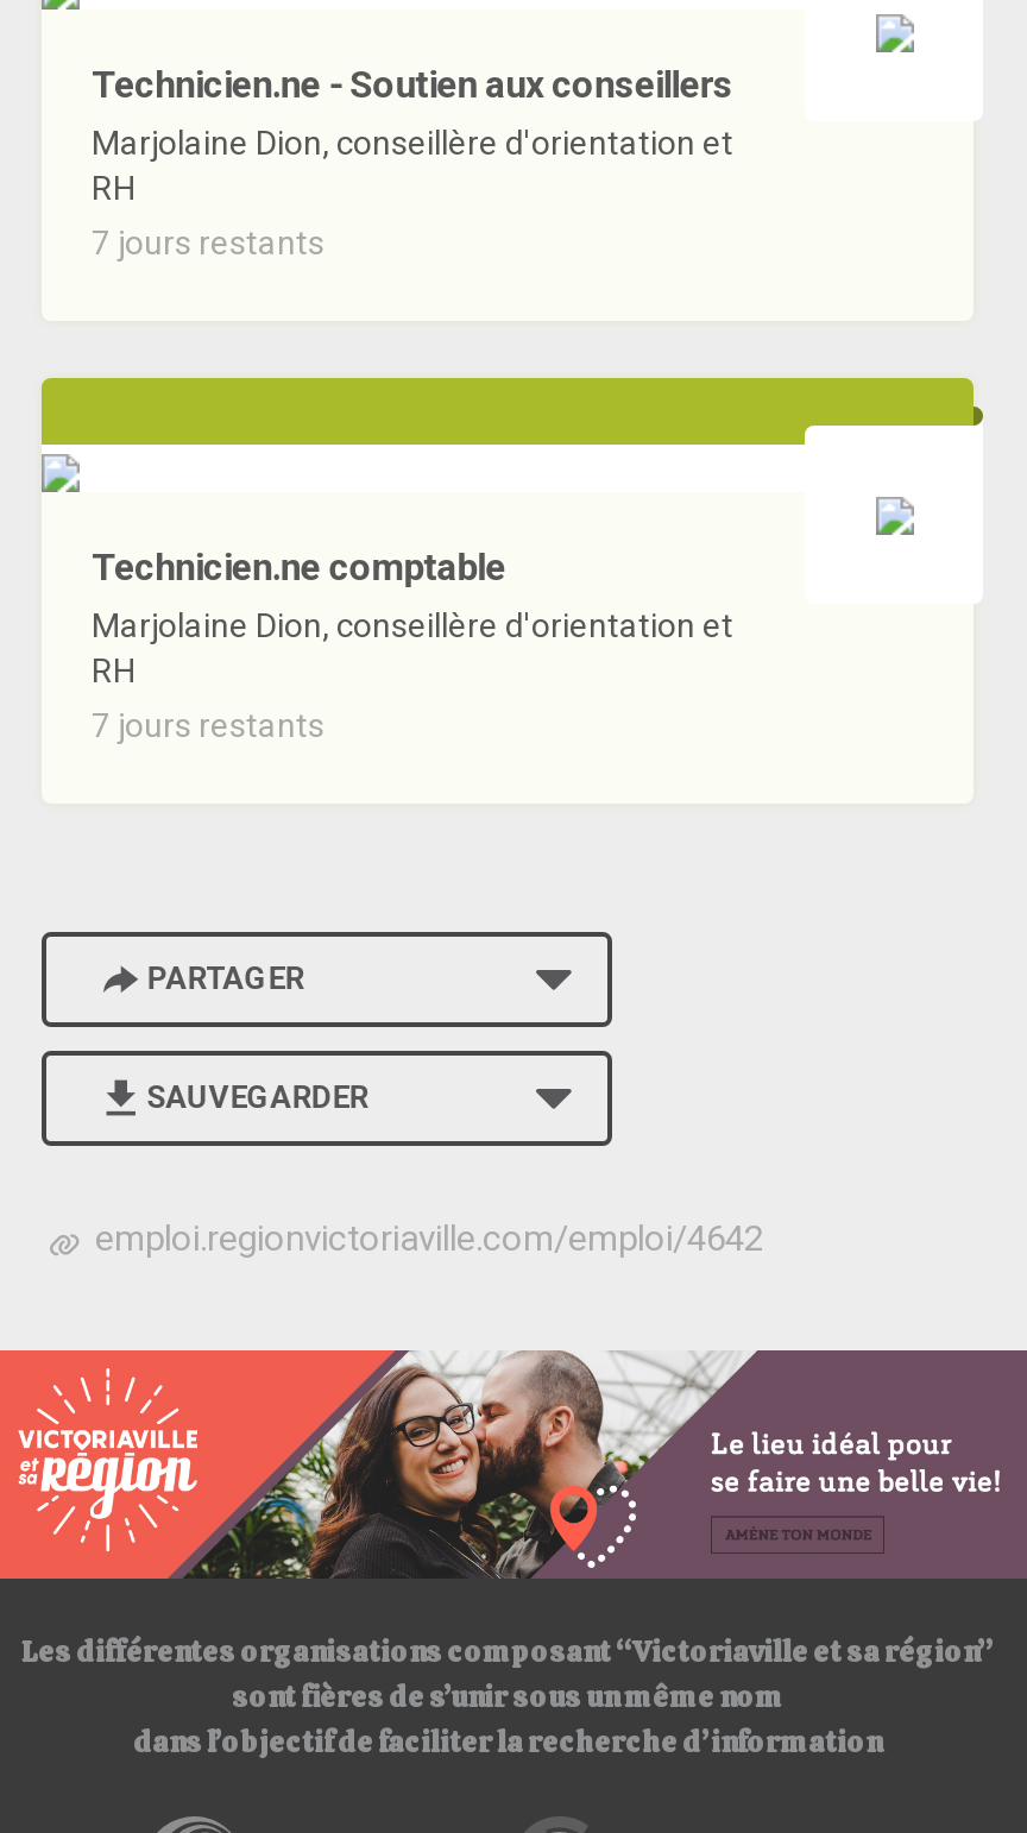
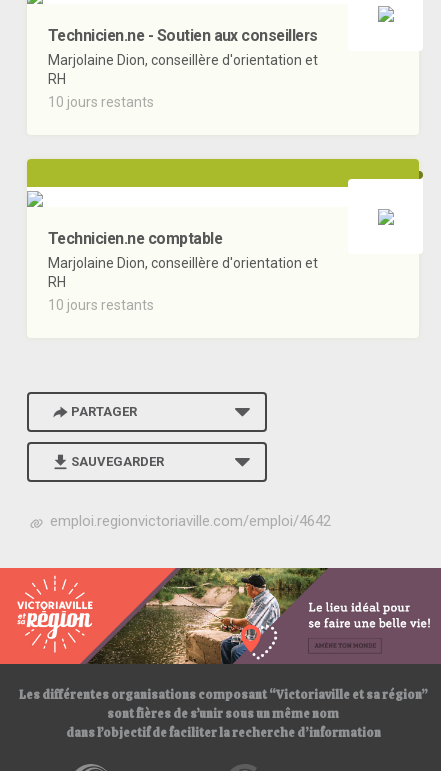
- 7 jours restants
+ 10 jours restants

- 7 jours restants
+ 10 jours restants

- [image]
+ [image]
